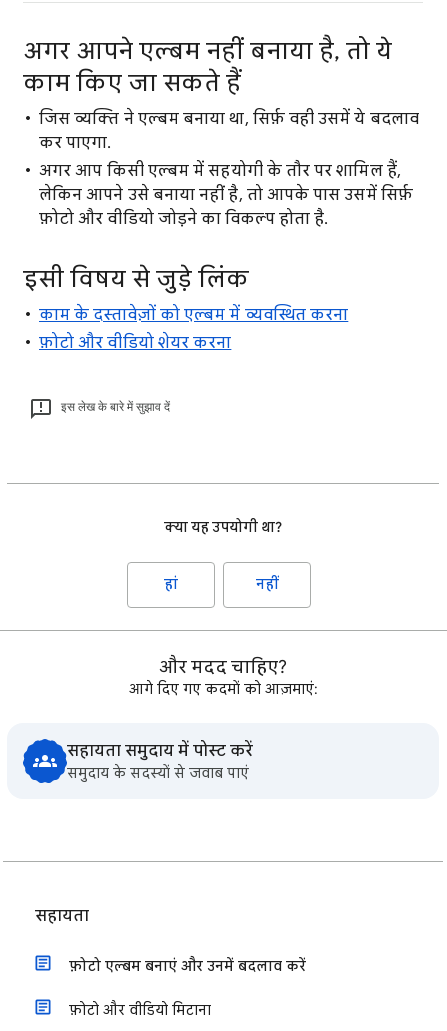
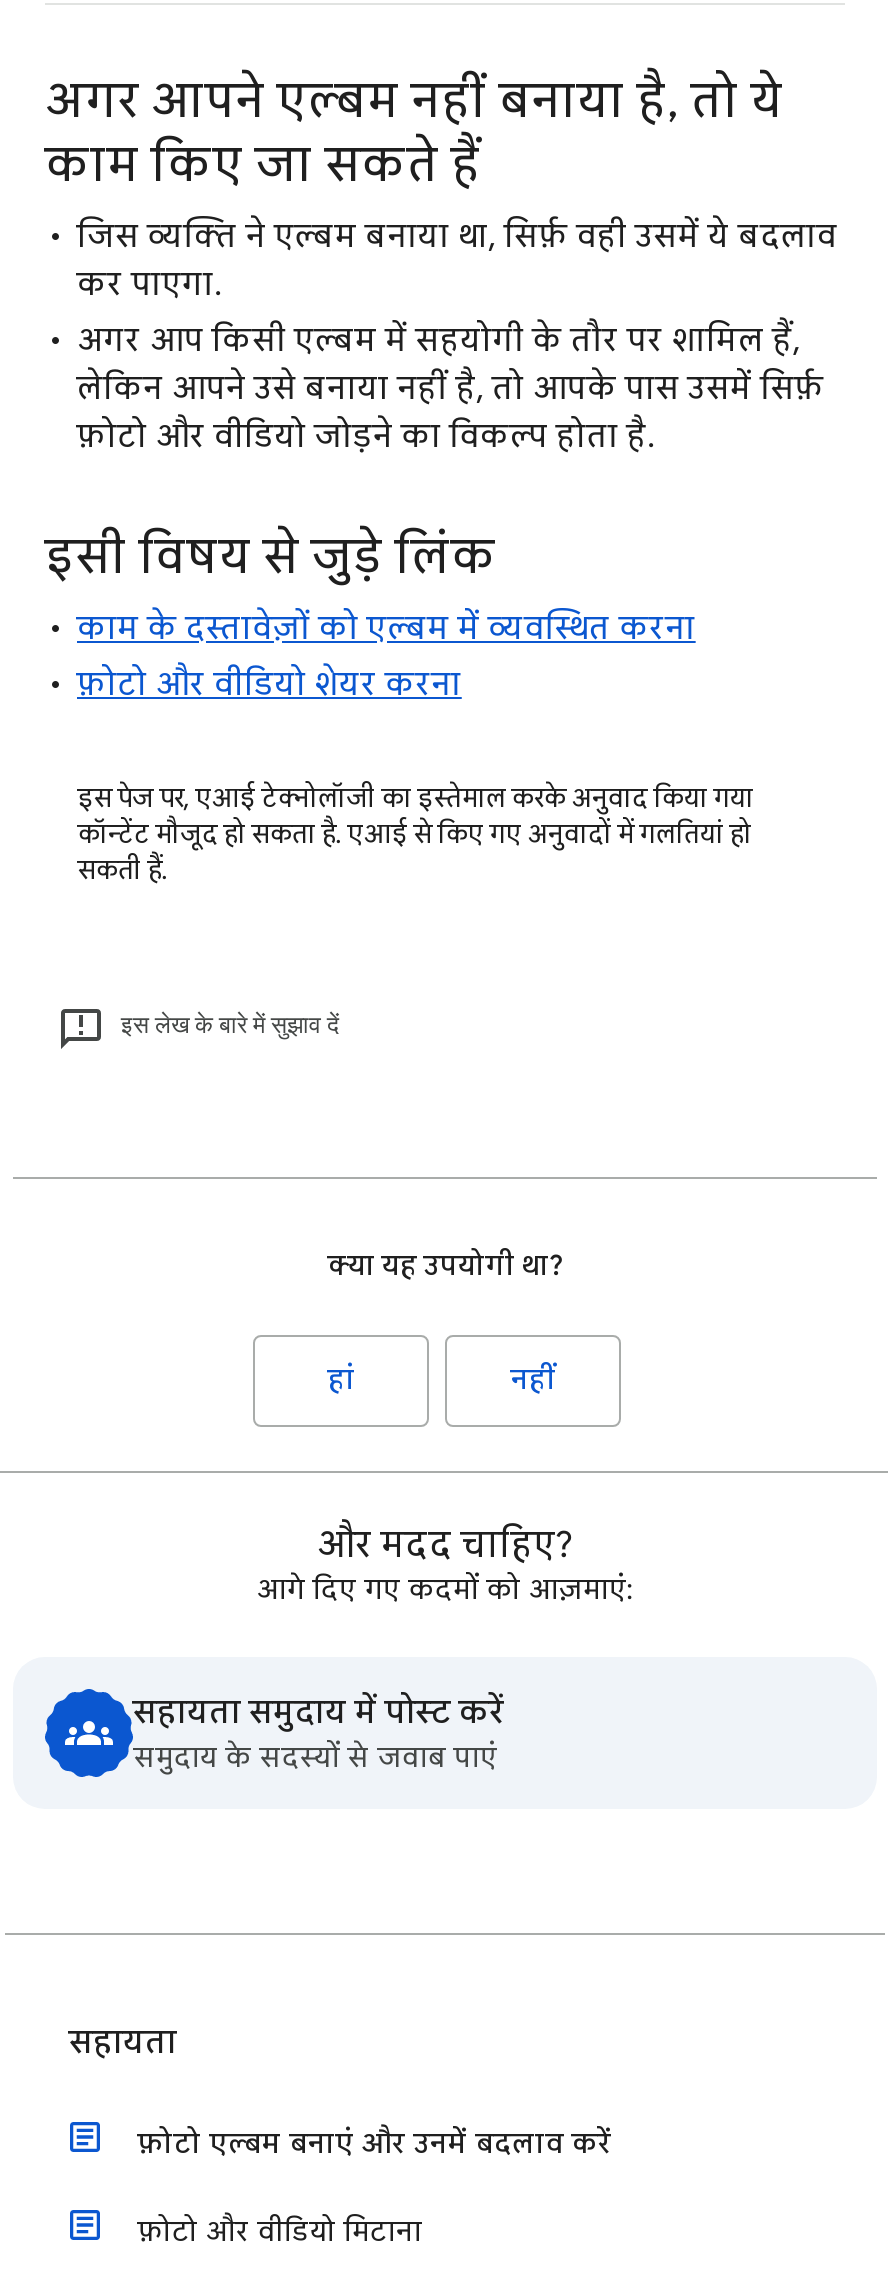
+ इस पेज पर, एआई टेक्नोलॉजी का इस्तेमाल करके अनुवाद किया गया
+ कॉन्टेंट मौजूद हो सकता है. एआई से किए गए अनुवादों में गलतियां हो
+ सकती हैं.
